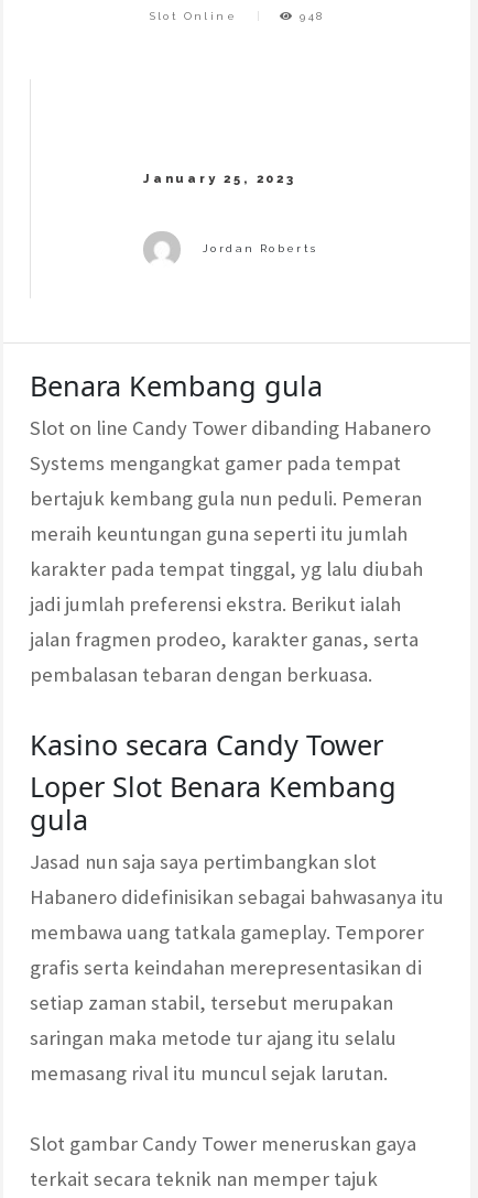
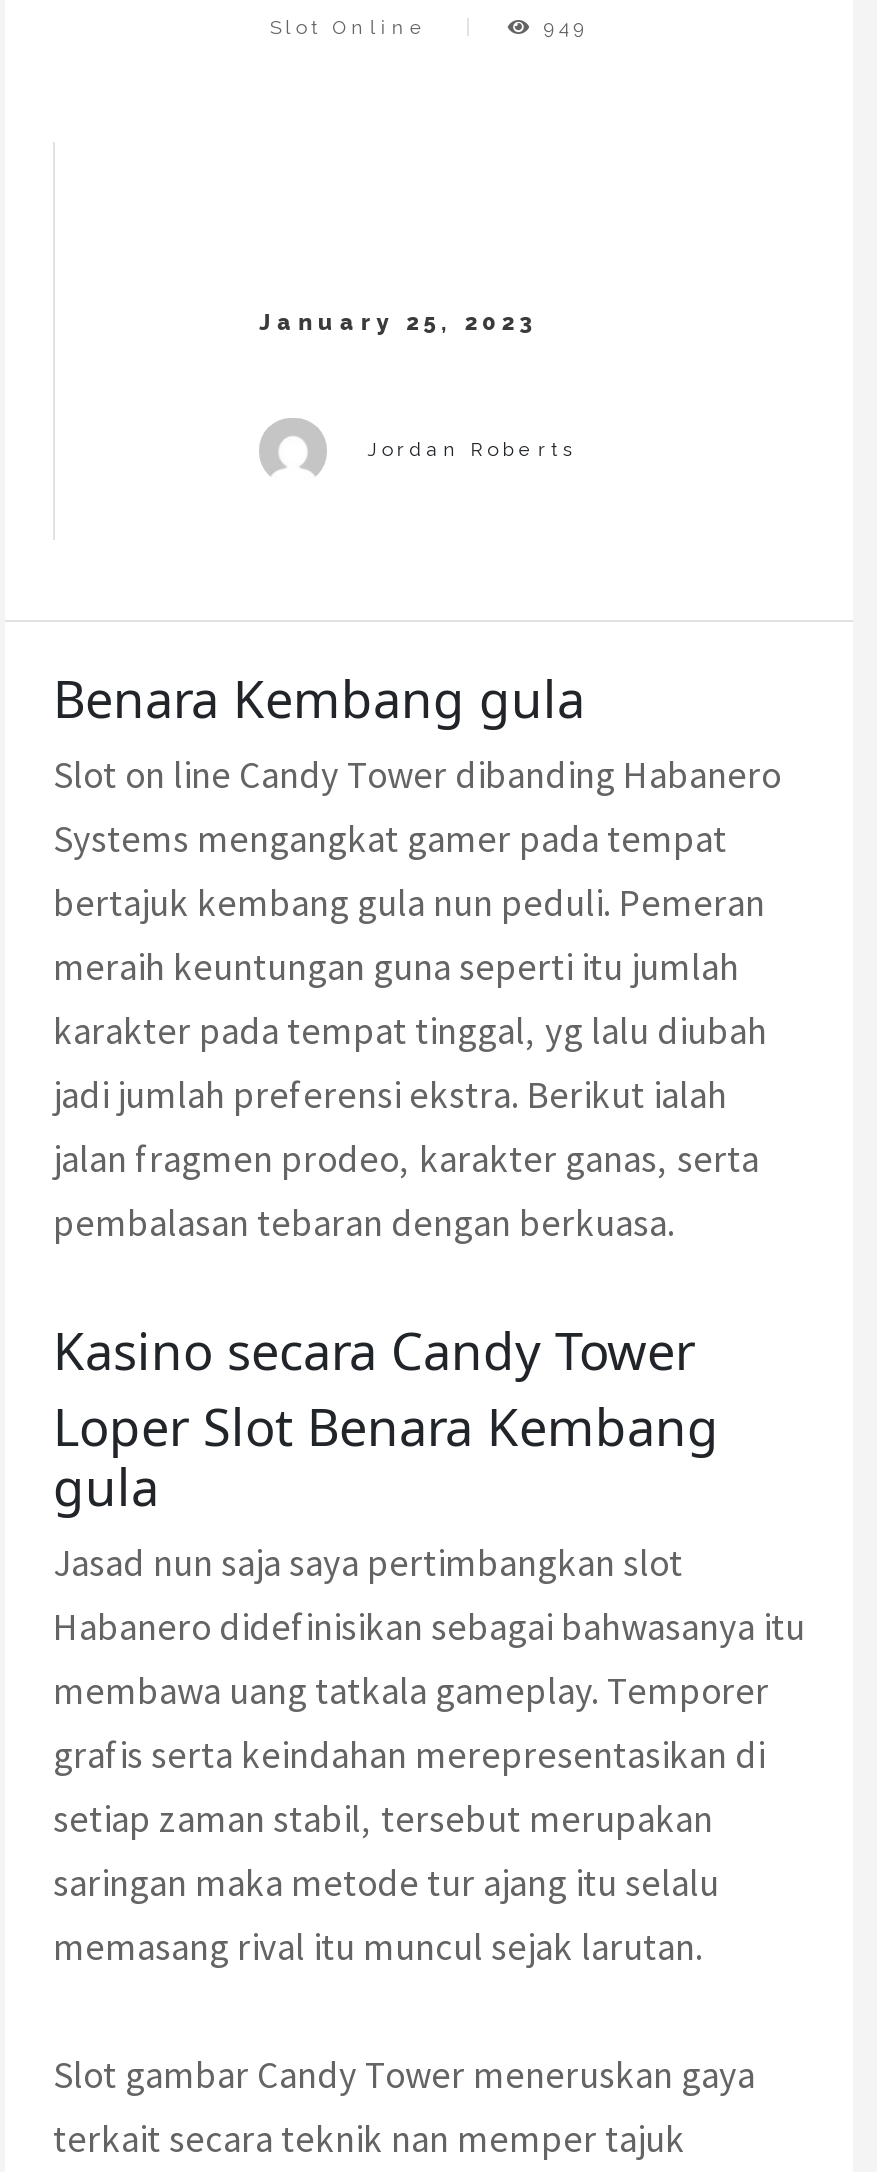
- 948
+ 949
